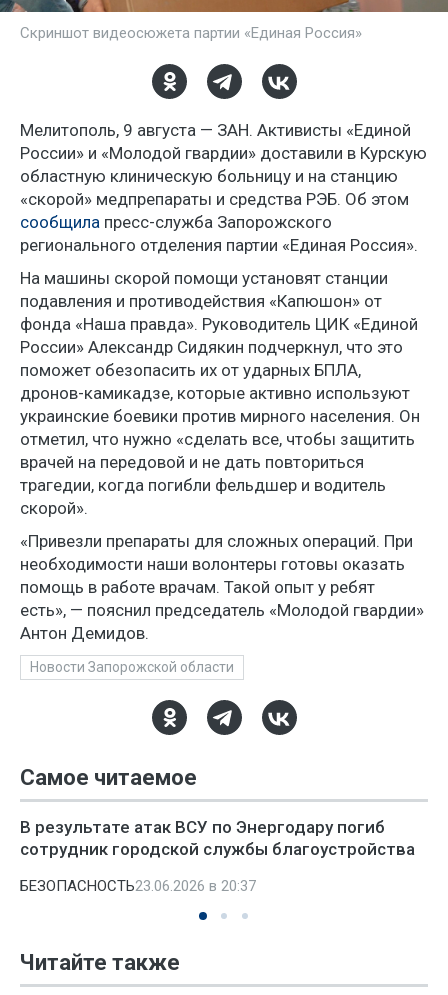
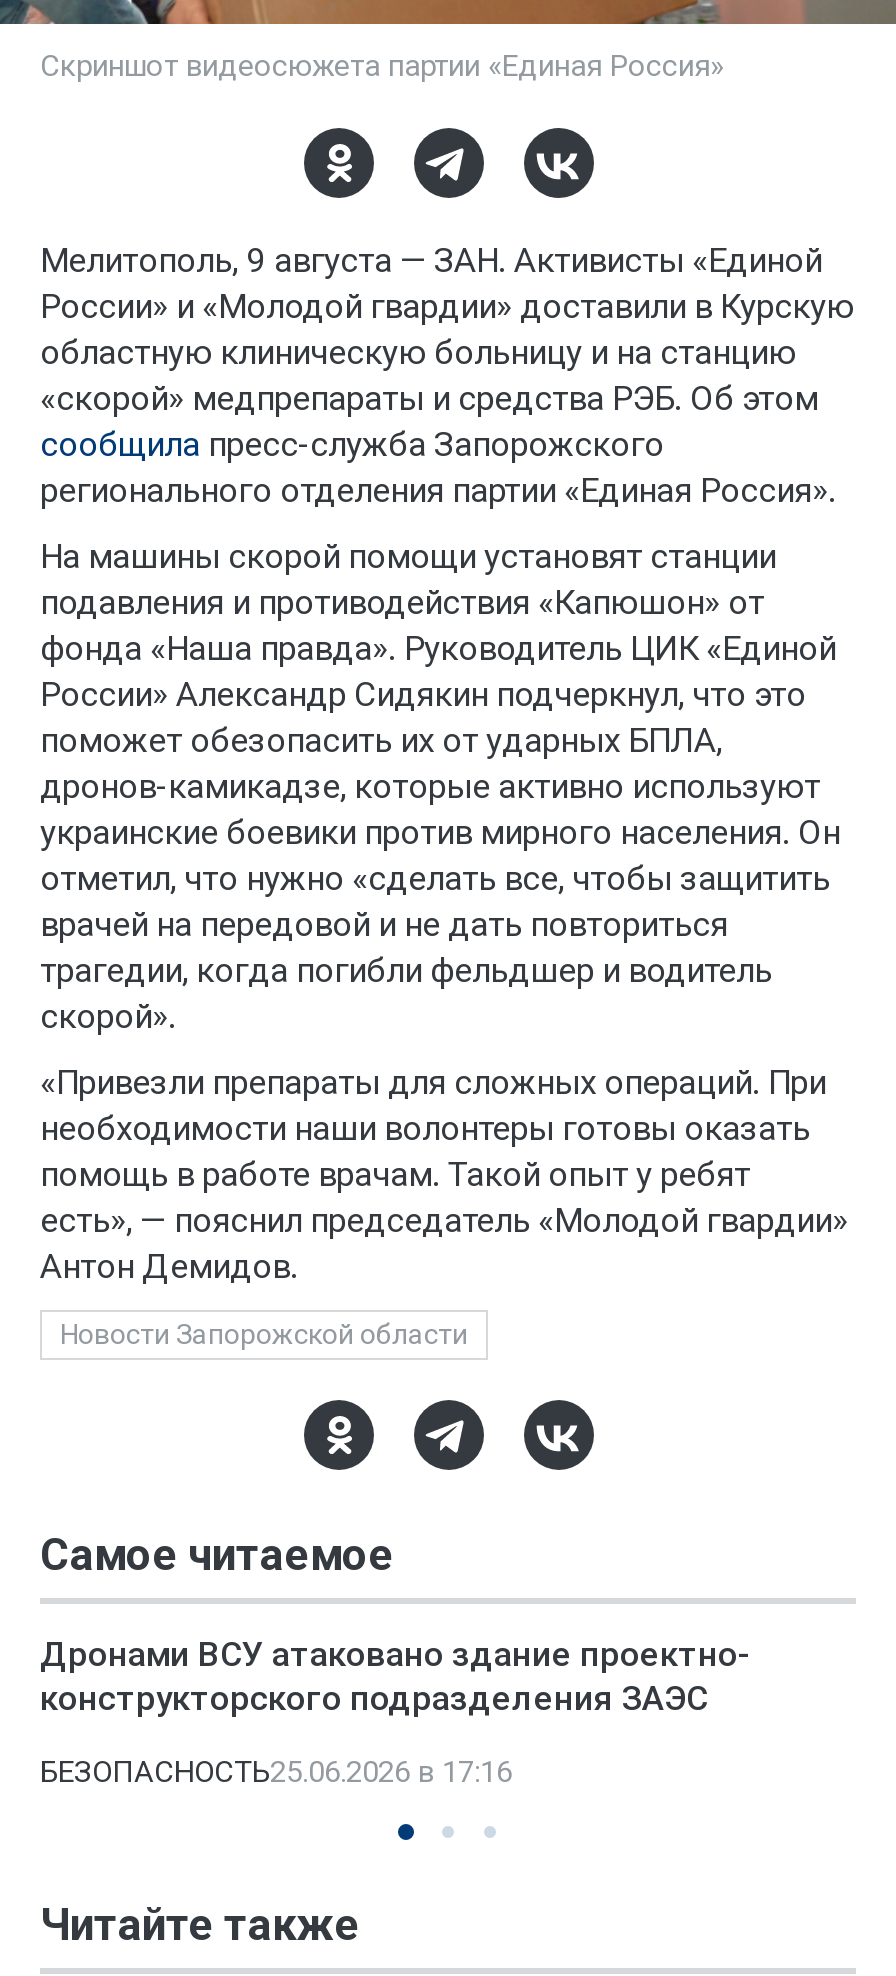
- В результате атак ВСУ по Энергодару погиб
- сотрудник городской службы благоустройства
+ Дронами ВСУ атаковано здание проектно-
+ конструкторского подразделения ЗАЭС

- БЕЗОПАСНОСТЬ23.06.2026 в 20:37
+ БЕЗОПАСНОСТЬ25.06.2026 в 17:16
